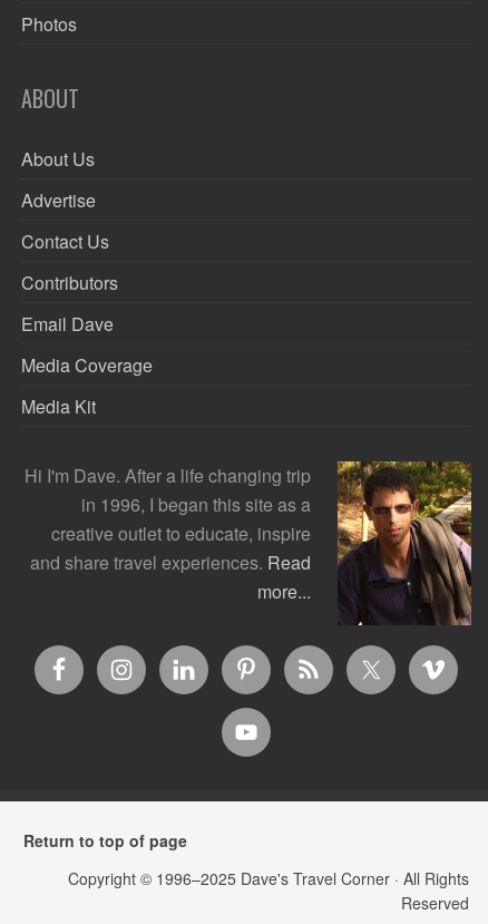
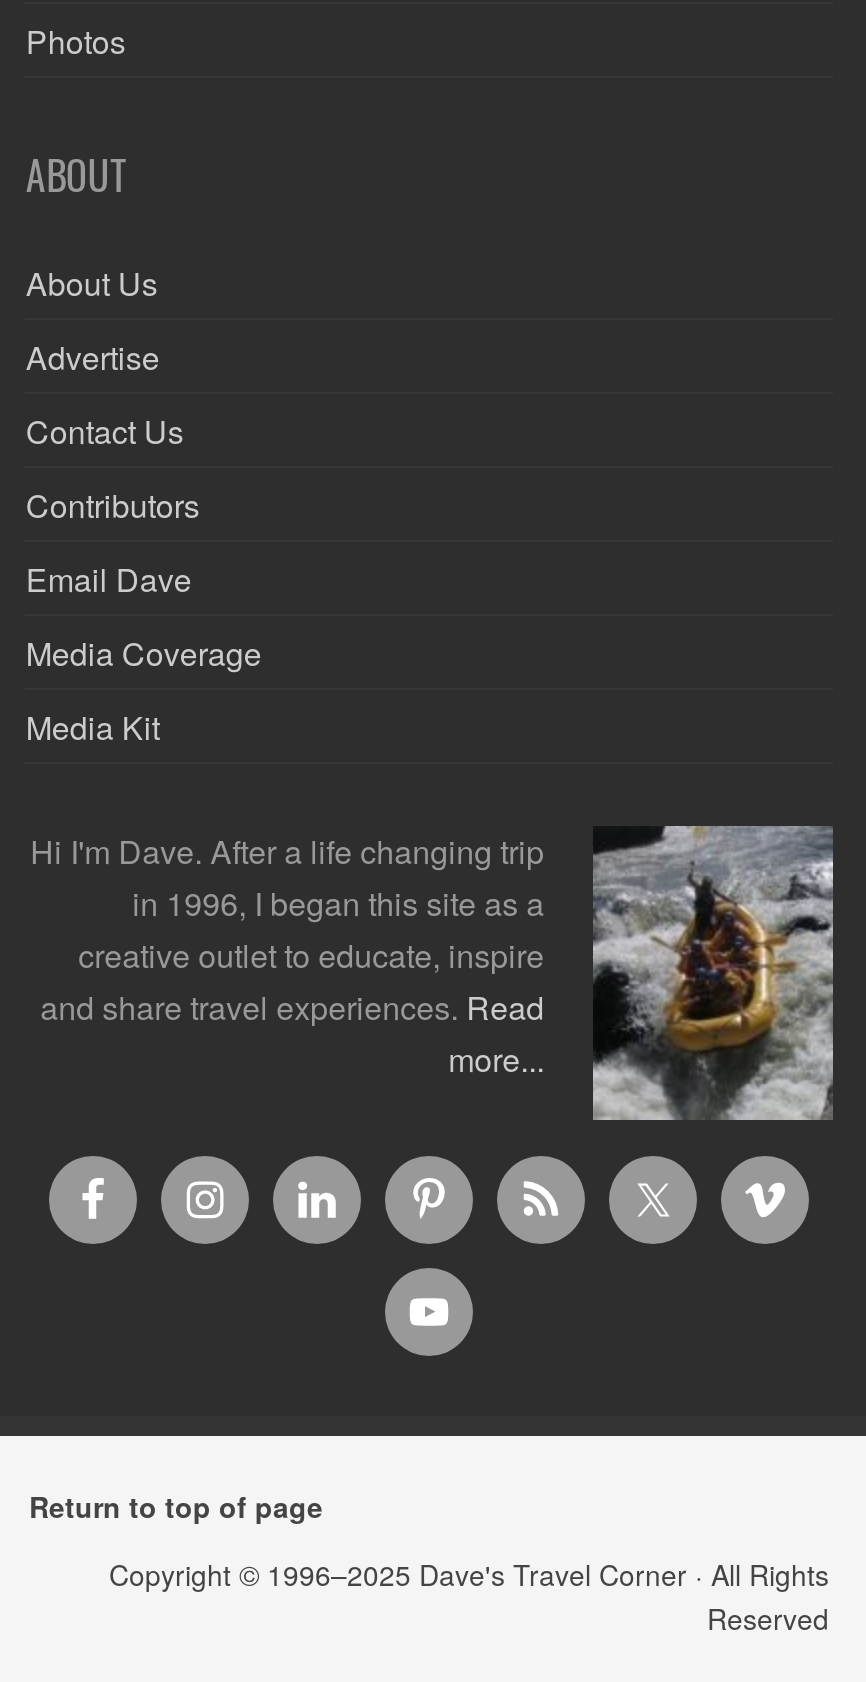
- [image]
+ [image]
